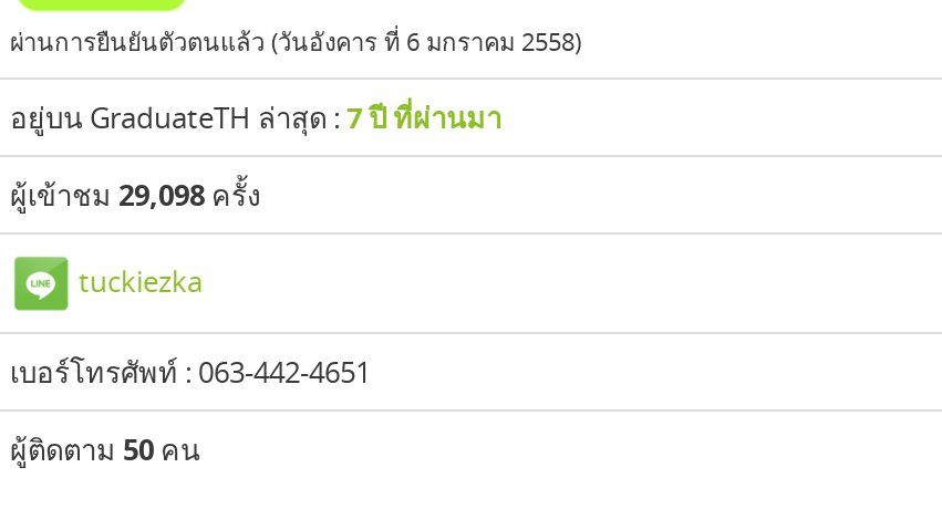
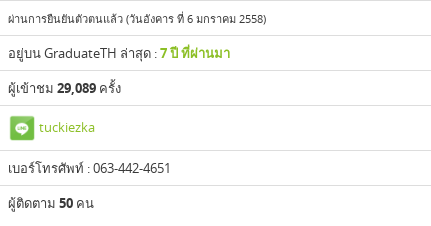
- ผู้เข้าชม29,098ครั้ง
+ ผู้เข้าชม29,089ครั้ง
